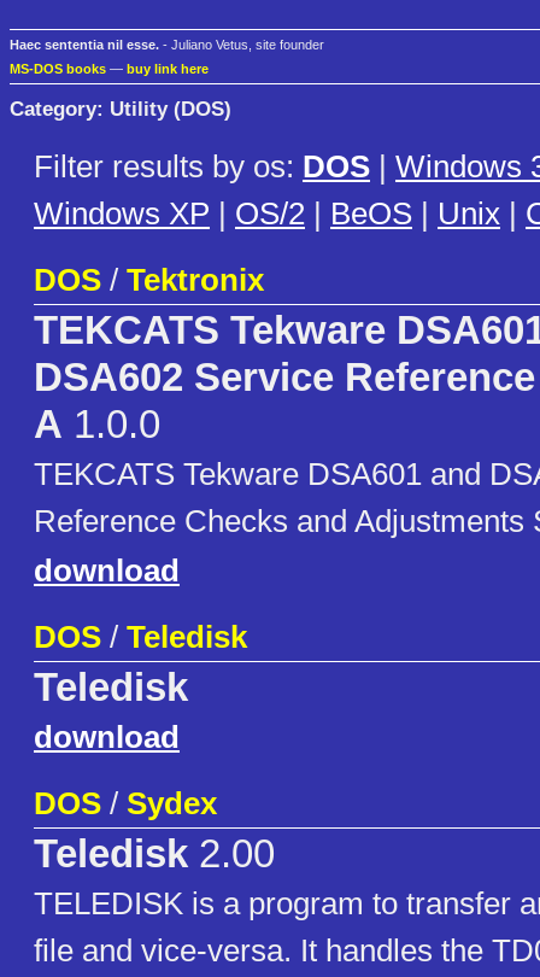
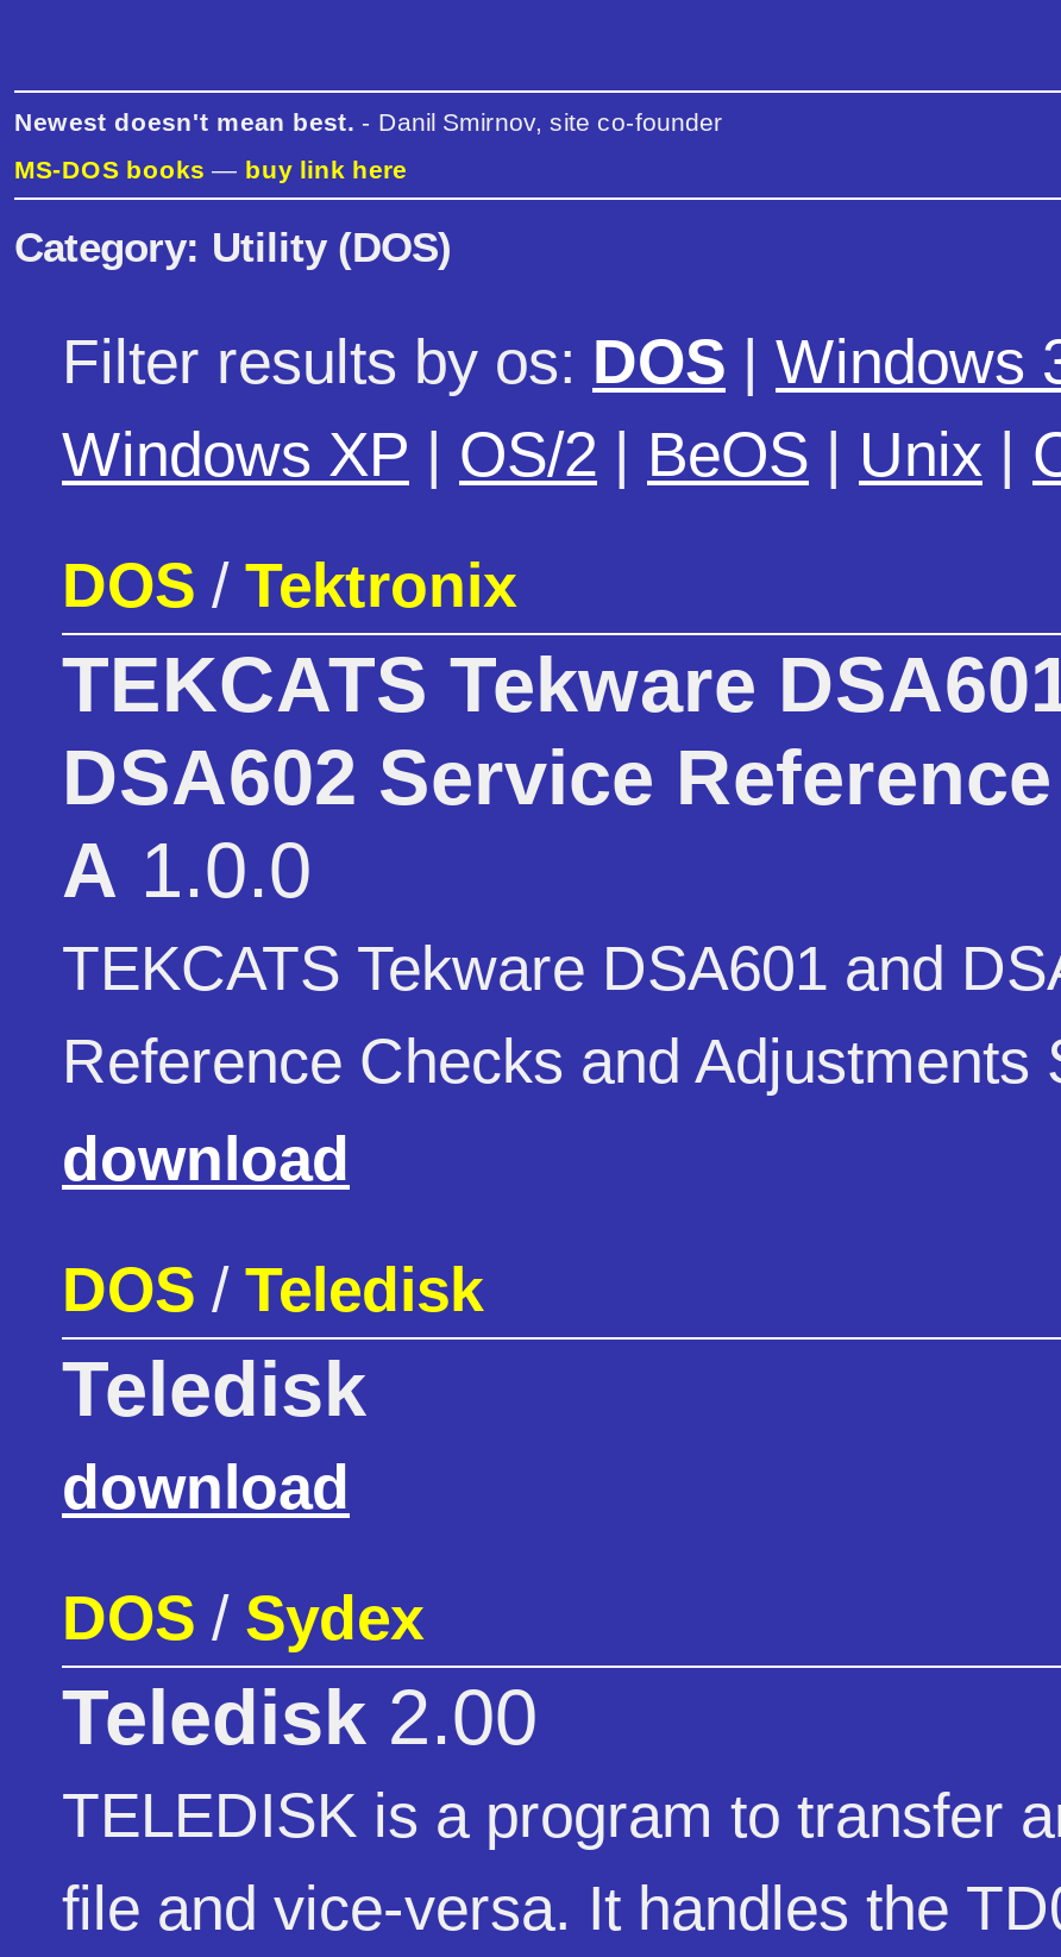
- Haec sententia nil esse. - Juliano Vetus, site founder
+ Newest doesn't mean best. - Danil Smirnov, site co-founder
